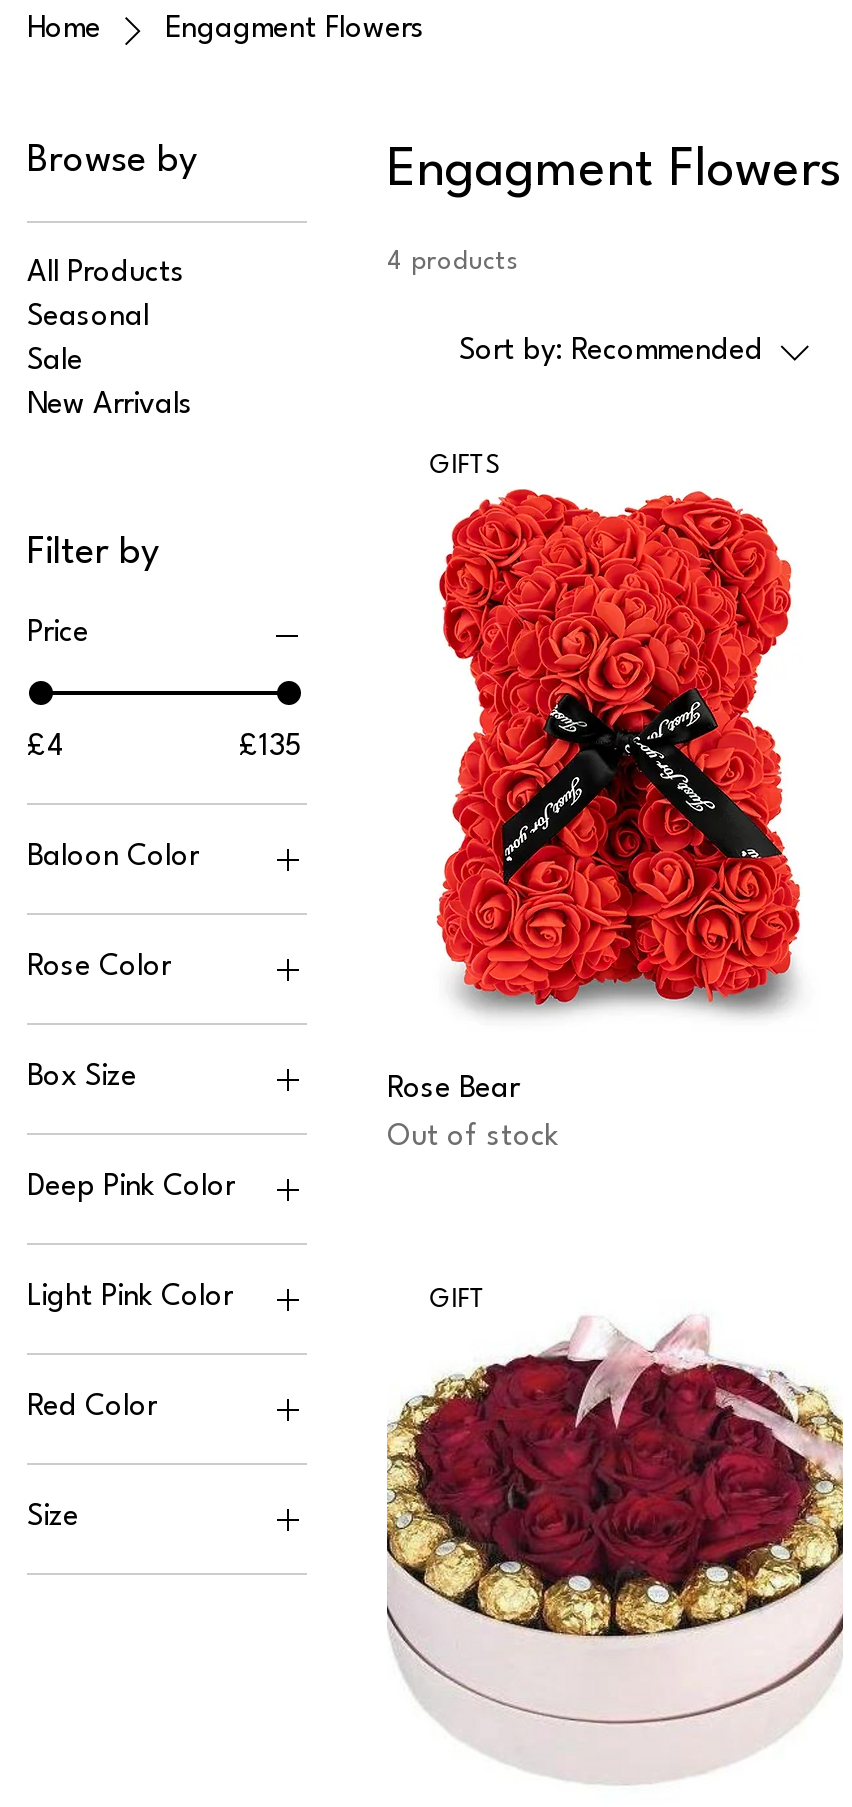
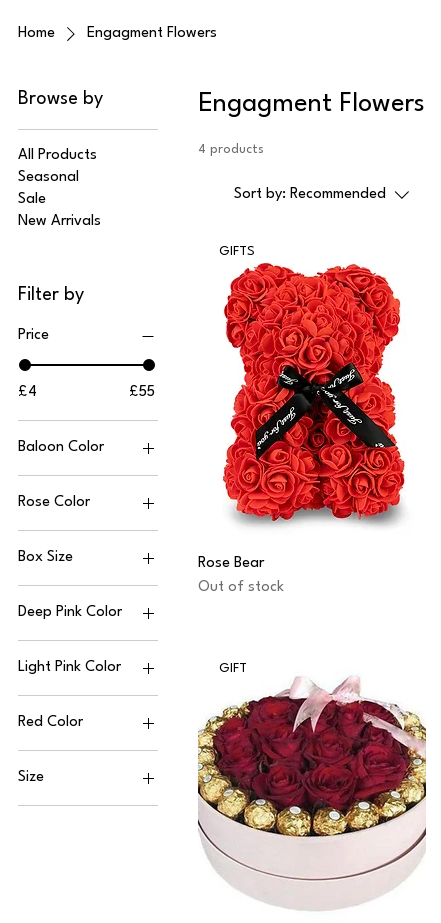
- £135
+ £55
